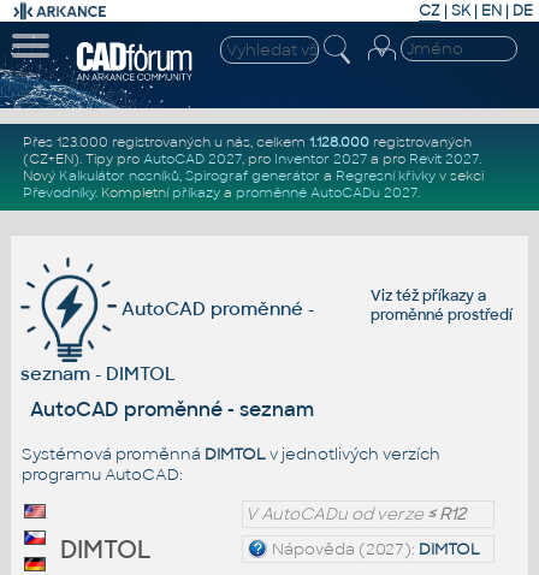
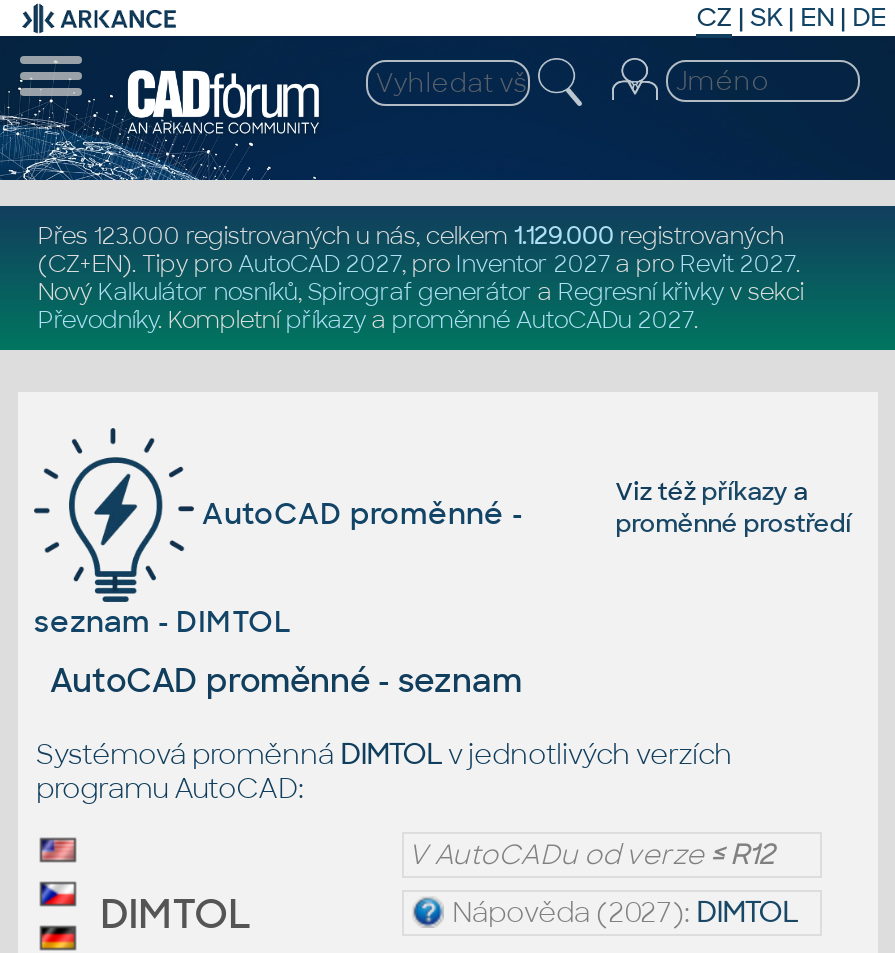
- Přes 123.000 registrovaných u nás, celkem 1.128.000 registrovaných
+ Přes 123.000 registrovaných u nás, celkem 1.129.000 registrovaných
